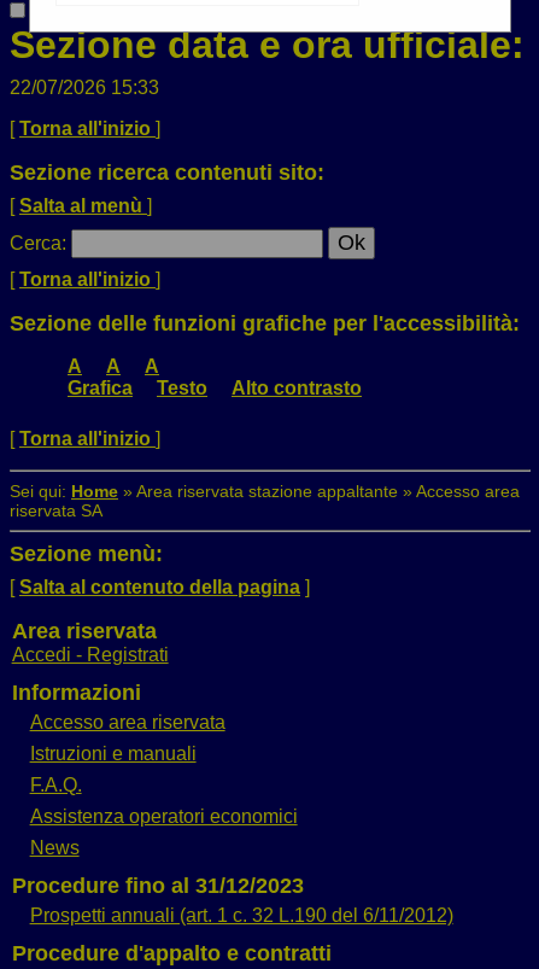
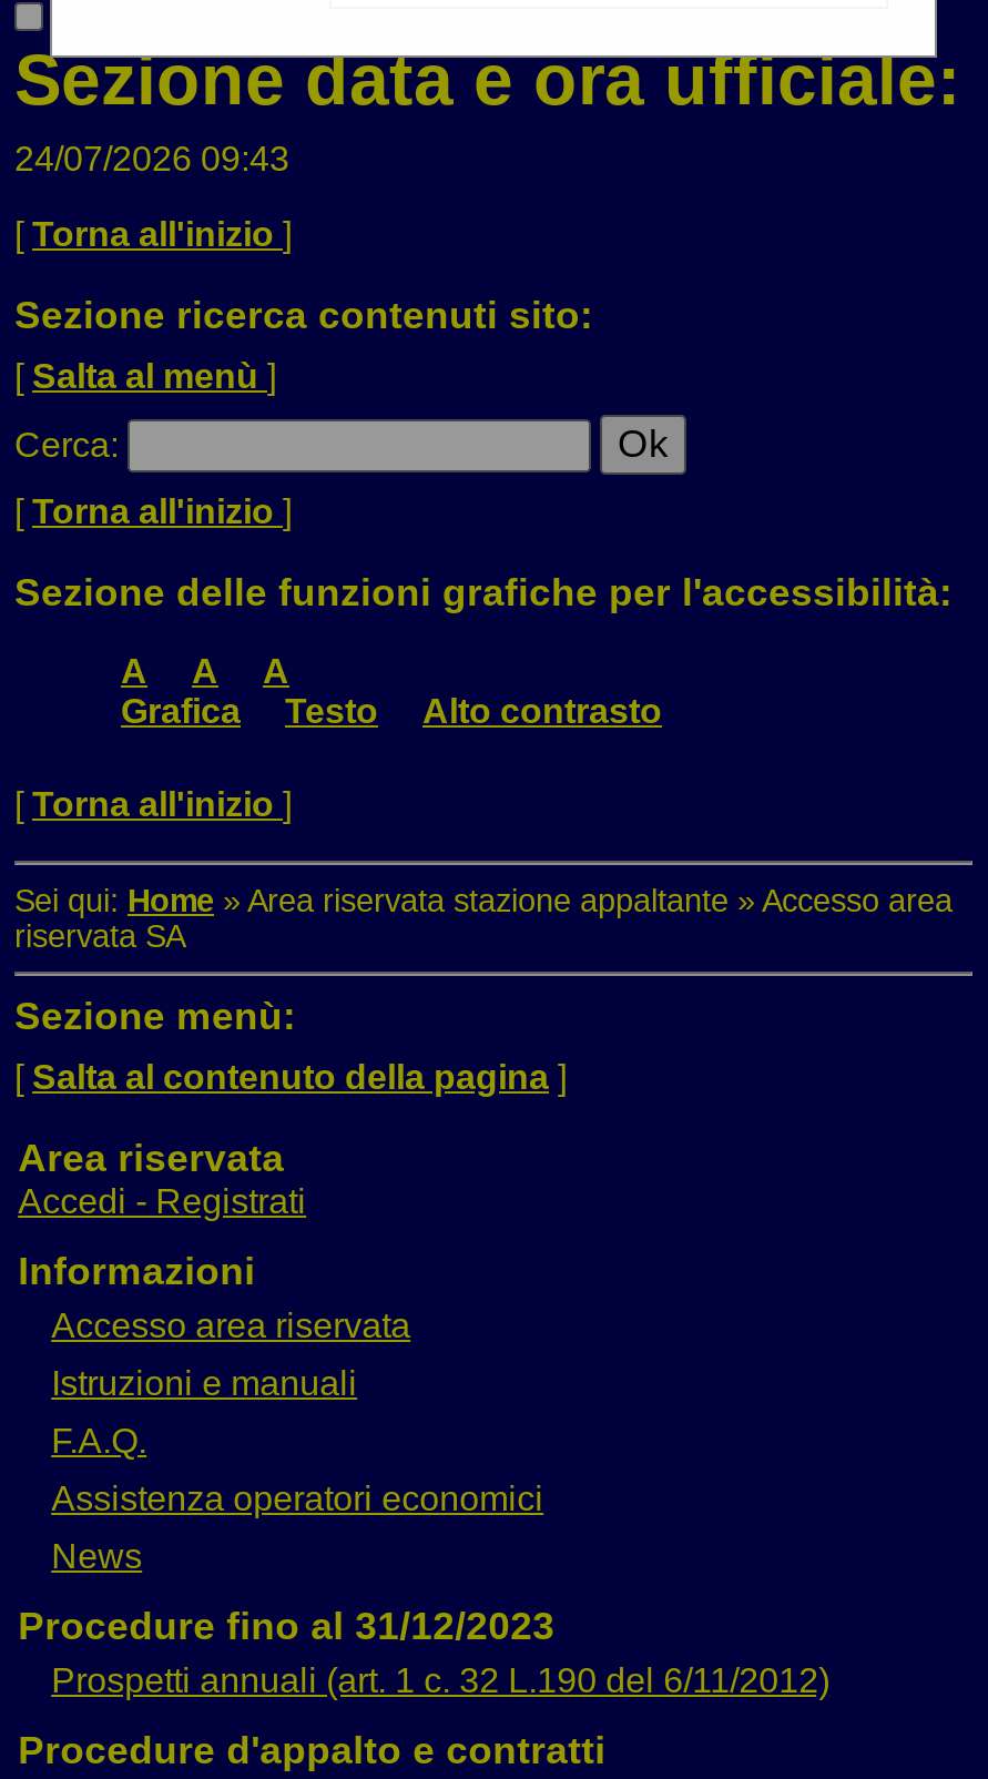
- 22/07/2026 15:33
+ 24/07/2026 09:43
